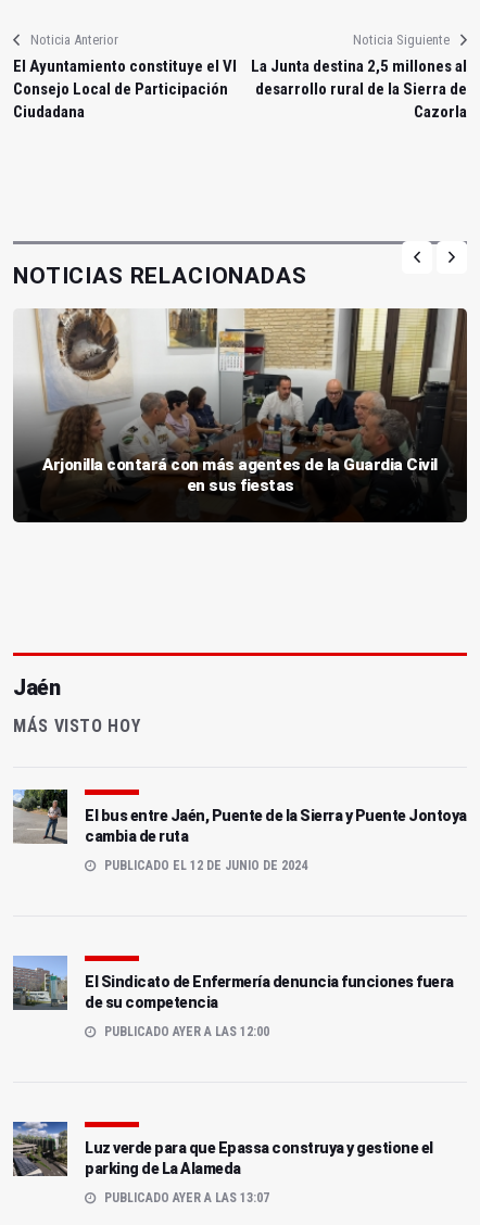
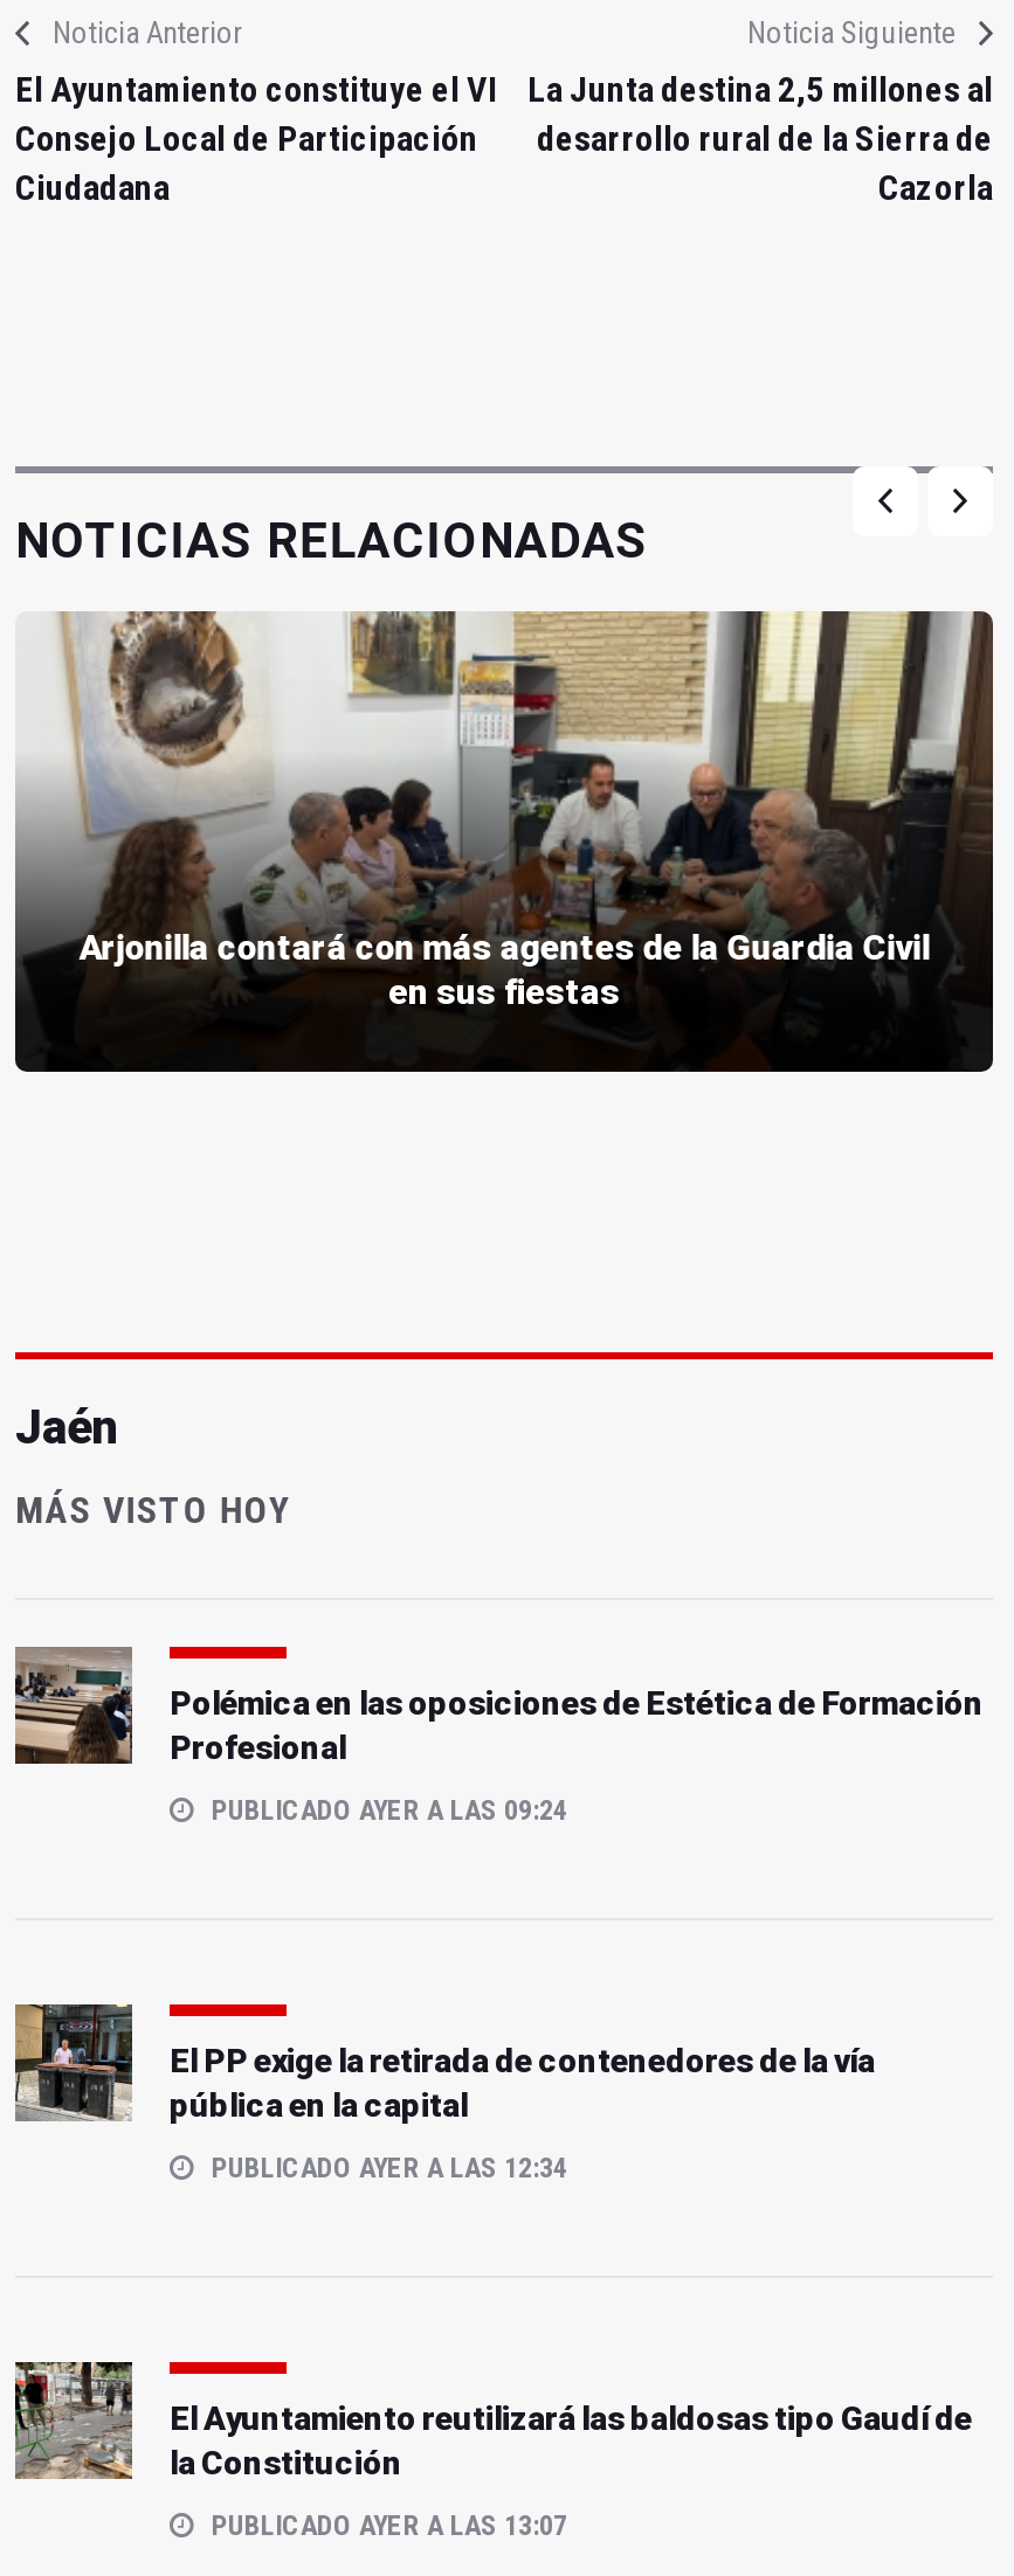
- [image]
- El bus entre Jaén, Puente de la Sierra y Puente Jontoya
- cambia de ruta
+ [image]
+ Polémica en las oposiciones de Estética de Formación
+ Profesional

- PUBLICADO EL 12 DE JUNIO DE 2024
+ PUBLICADO AYER A LAS 09:24

- [image]
- El Sindicato de Enfermería denuncia funciones fuera
- de su competencia
+ [image]
+ El PP exige la retirada de contenedores de la vía
+ pública en la capital

- PUBLICADO AYER A LAS 12:00
+ PUBLICADO AYER A LAS 12:34

- [image]
- Luz verde para que Epassa construya y gestione el
- parking de La Alameda
+ [image]
+ El Ayuntamiento reutilizará las baldosas tipo Gaudí de
+ la Constitución
